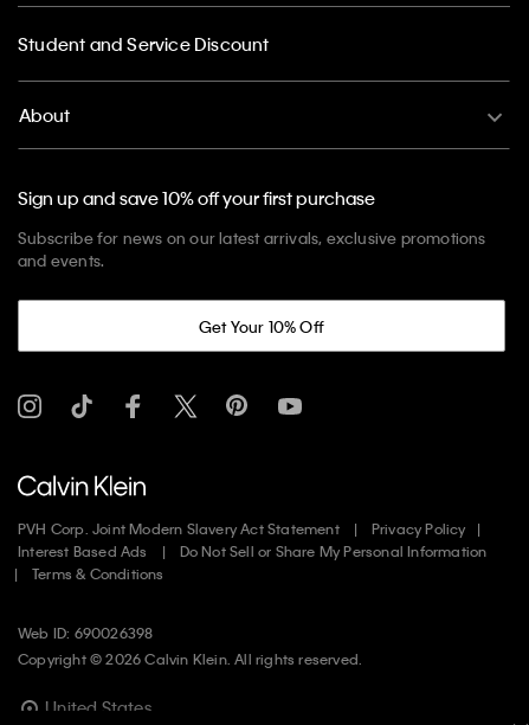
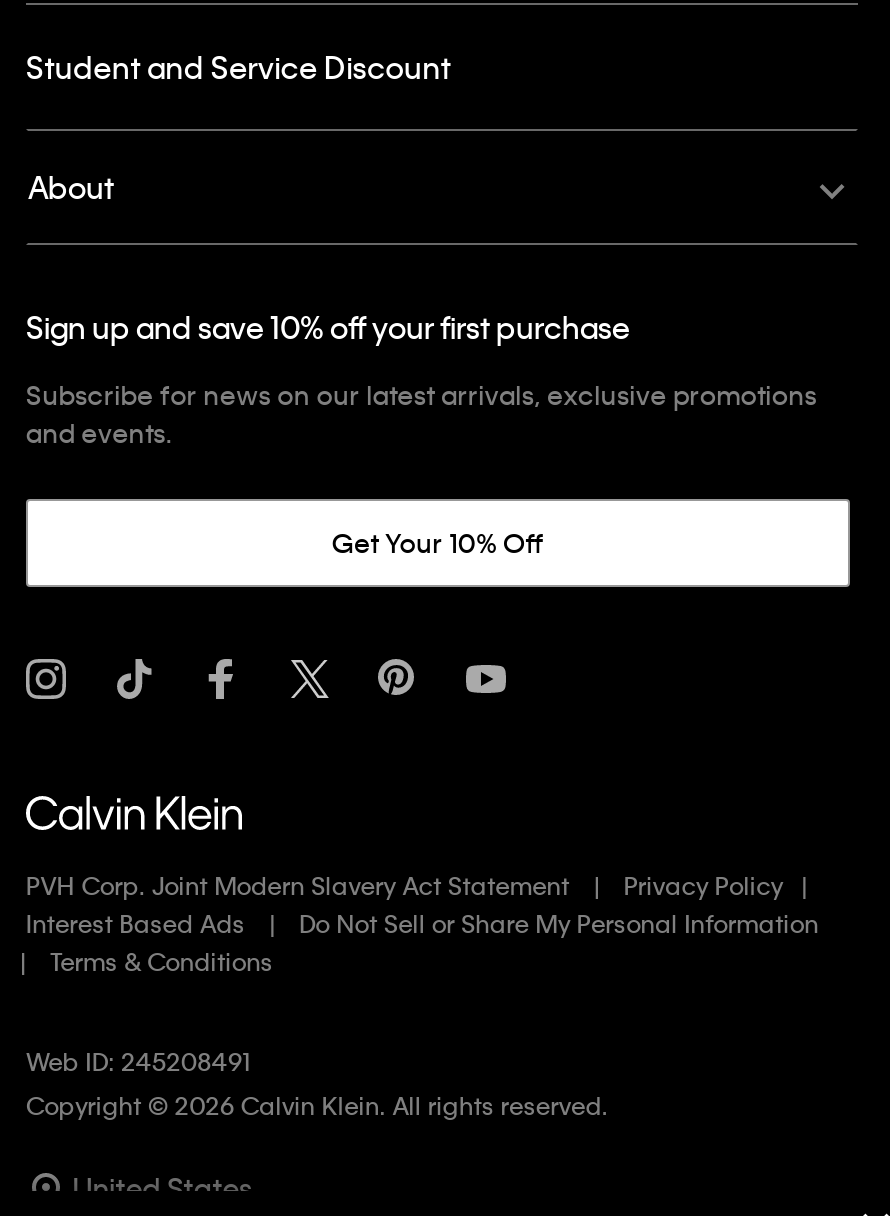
- Web ID: 690026398
+ Web ID: 245208491
